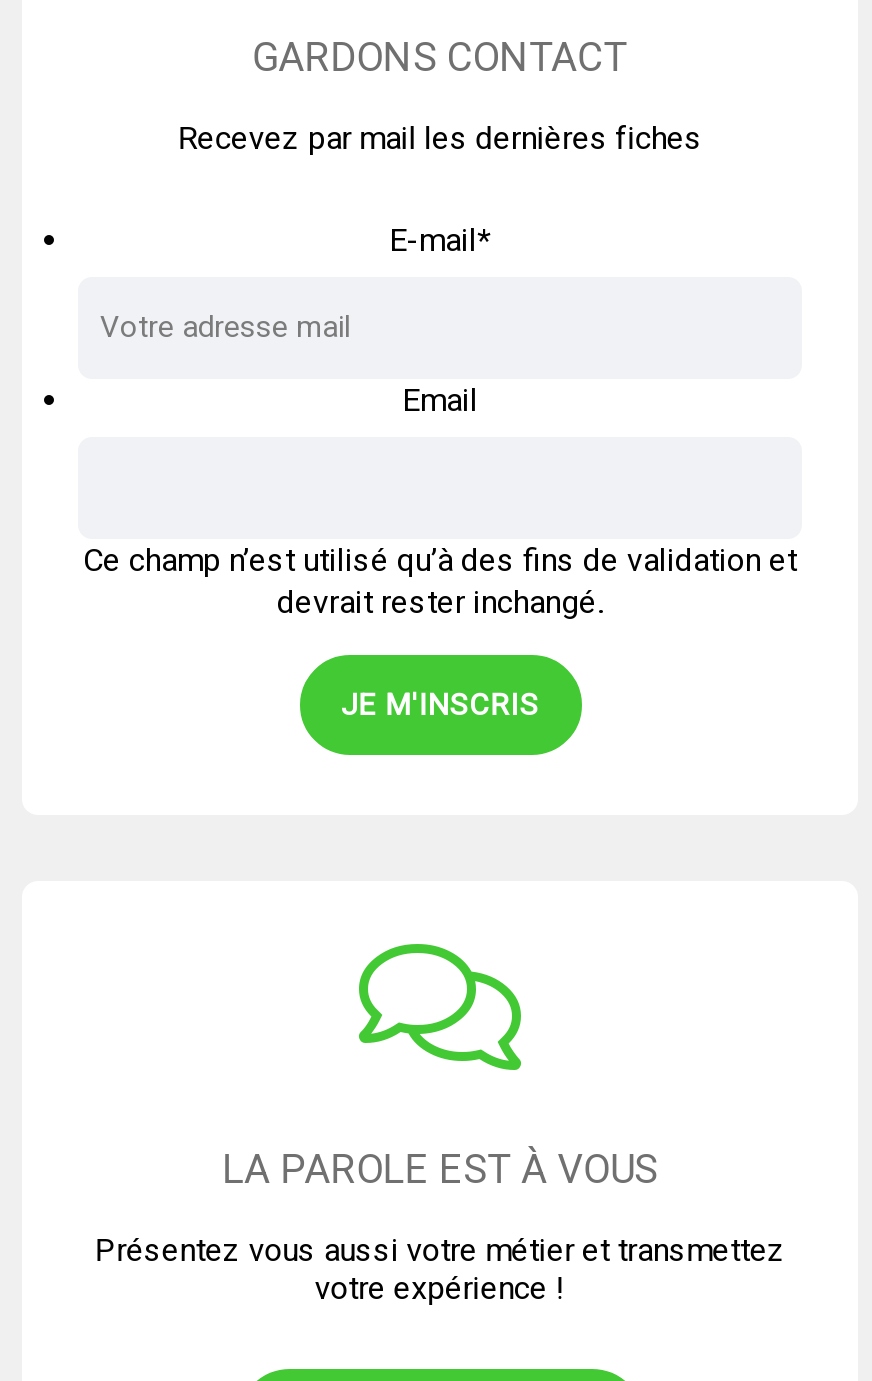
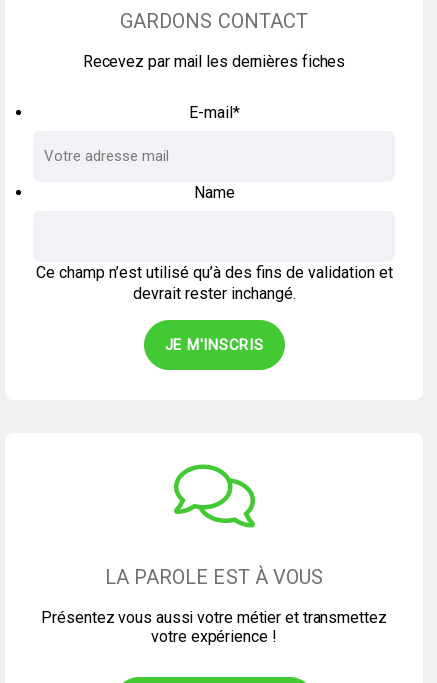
- Email
+ Name
